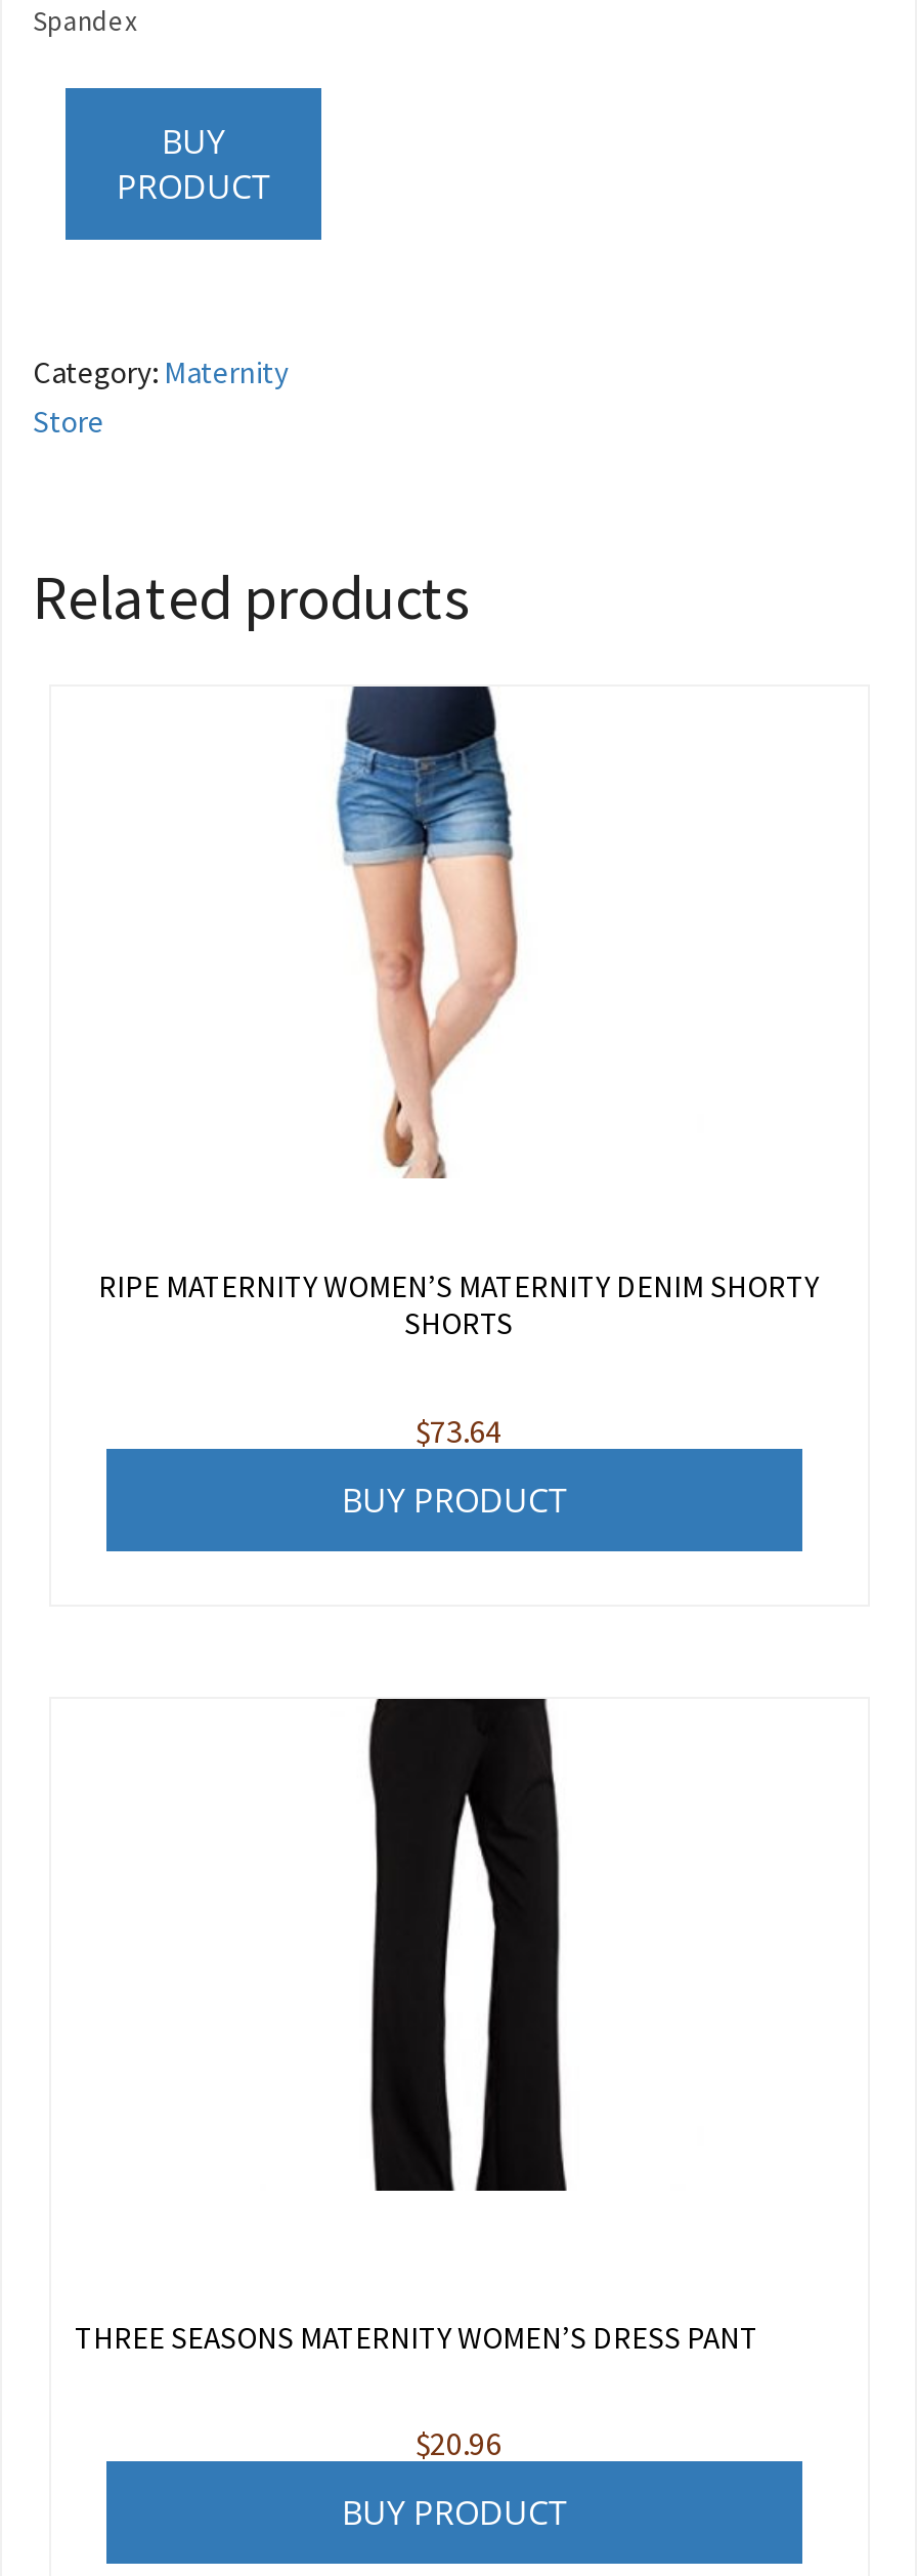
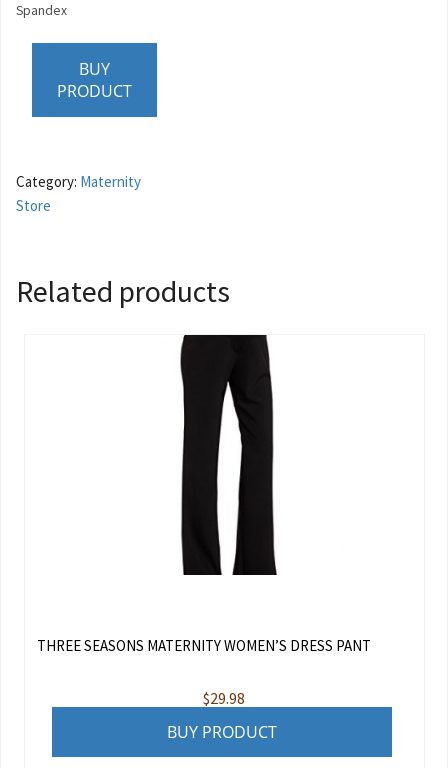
- [image]

- RIPE MATERNITY WOMEN’S MATERNITY DENIM SHORTY
- SHORTS
- $73.64
- BUY PRODUCT

- $20.96
+ $29.98
